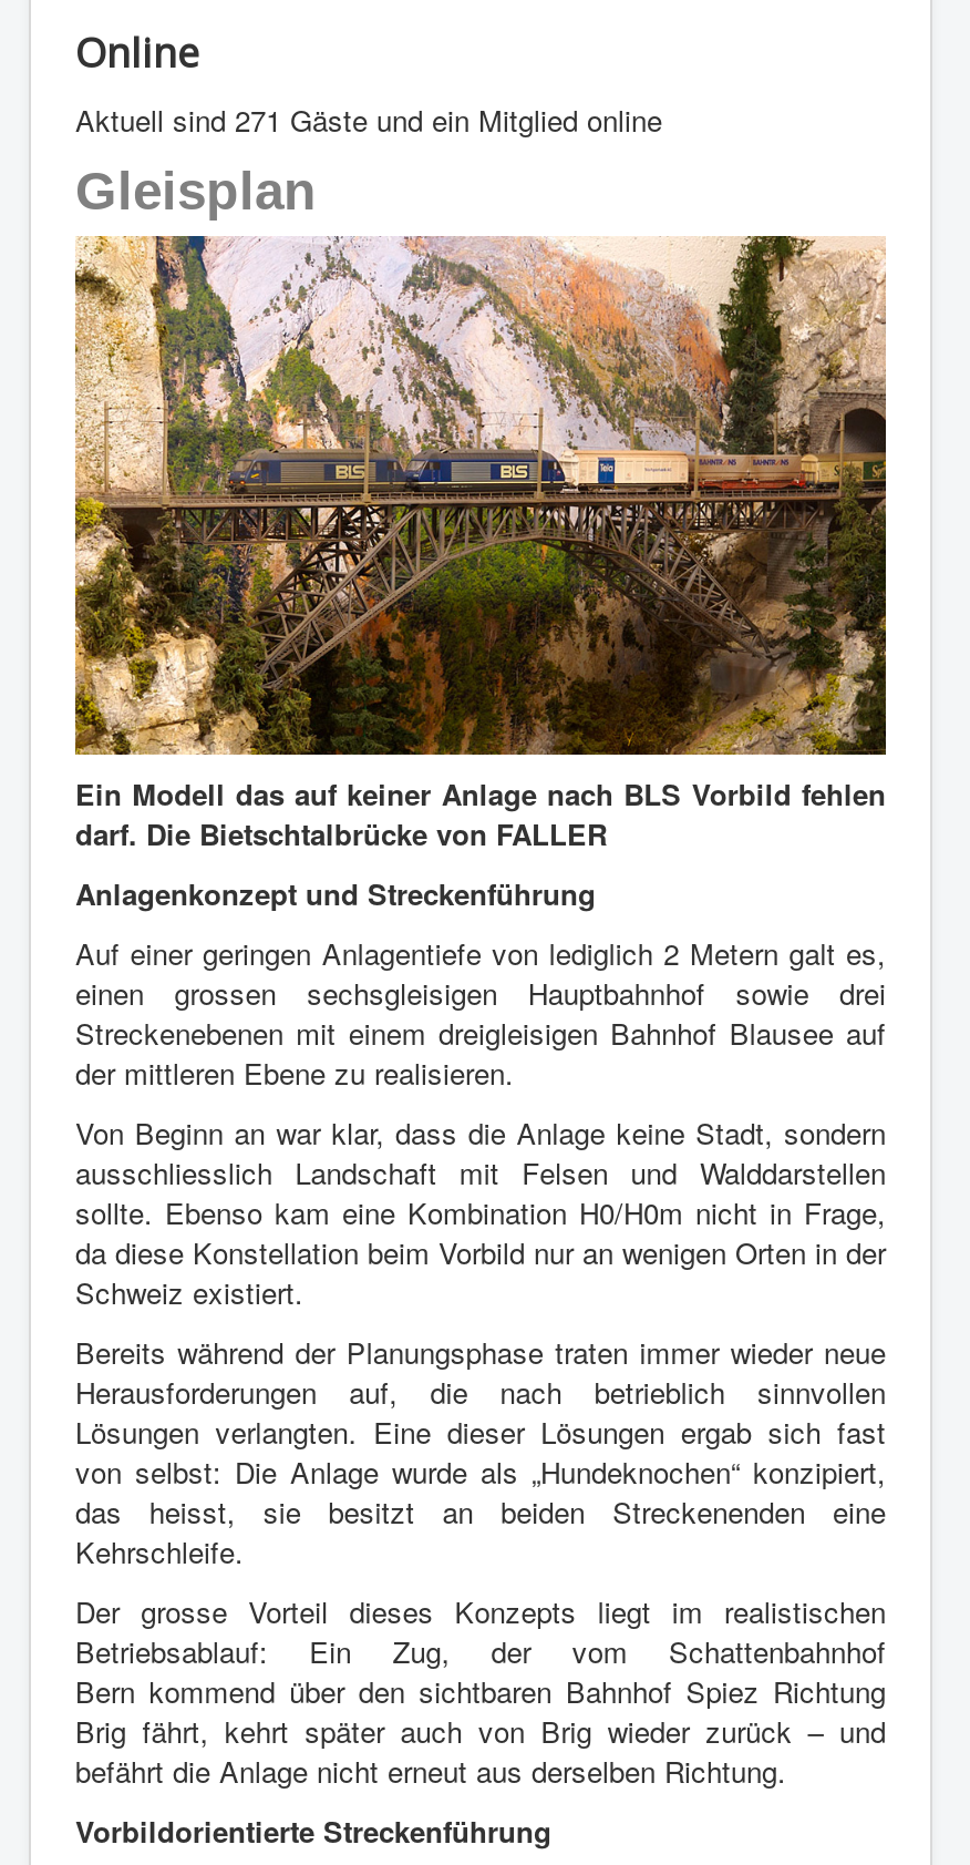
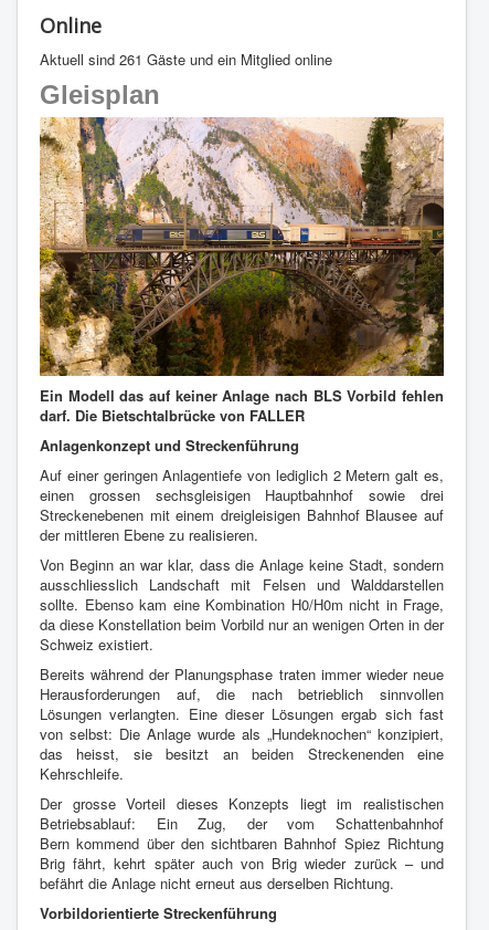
- Aktuell sind 271 Gäste und ein Mitglied online
+ Aktuell sind 261 Gäste und ein Mitglied online
